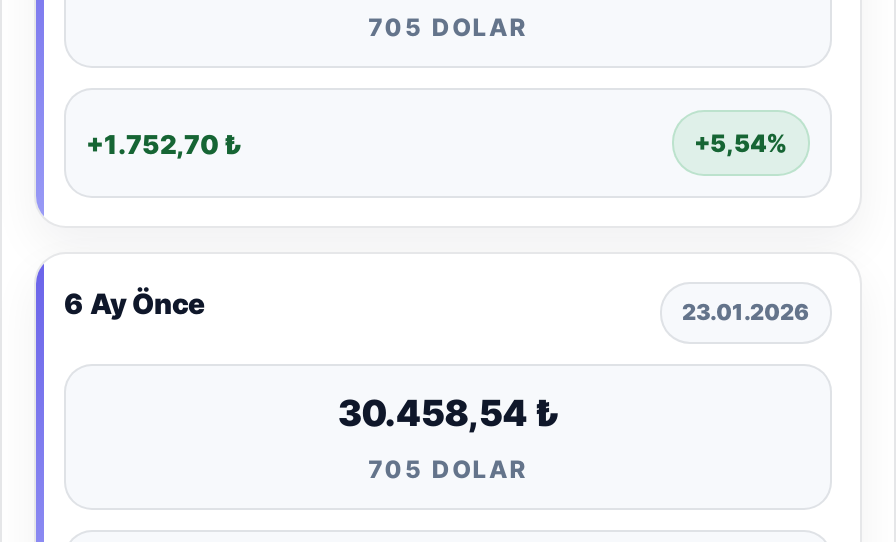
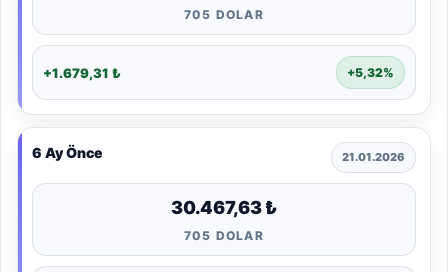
- +1.752,70 ₺
+ +1.679,31 ₺

- +5,54%
+ +5,32%

- 23.01.2026
+ 21.01.2026

- 30.458,54 ₺
+ 30.467,63 ₺
